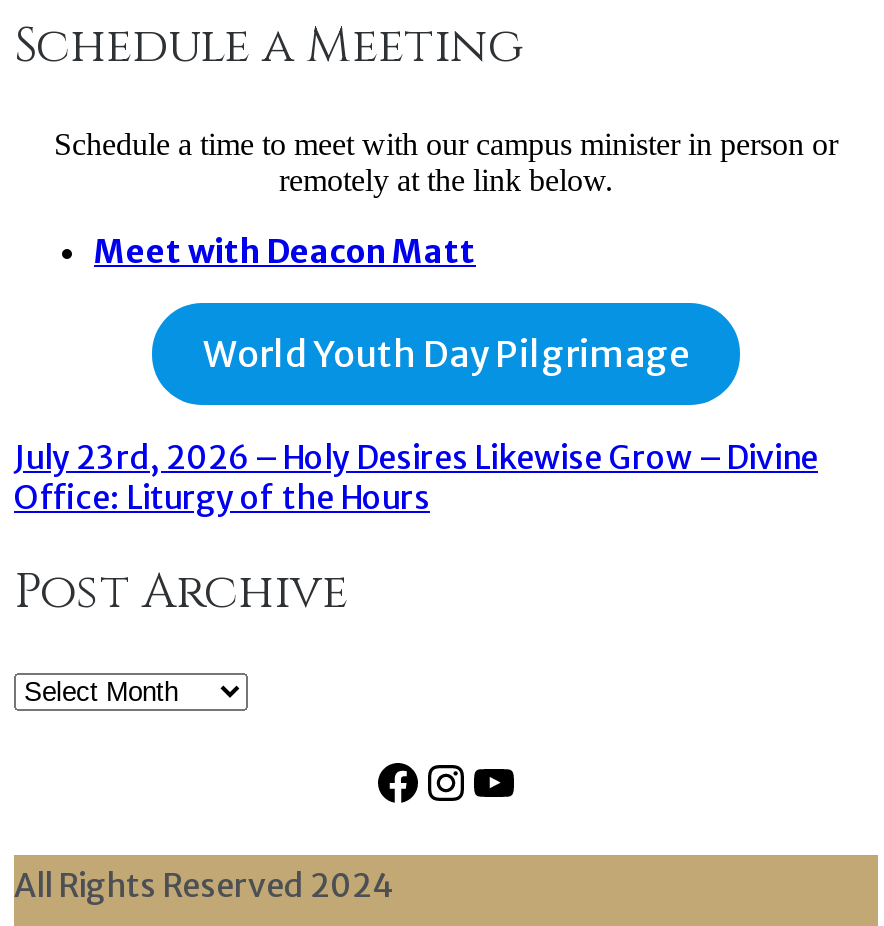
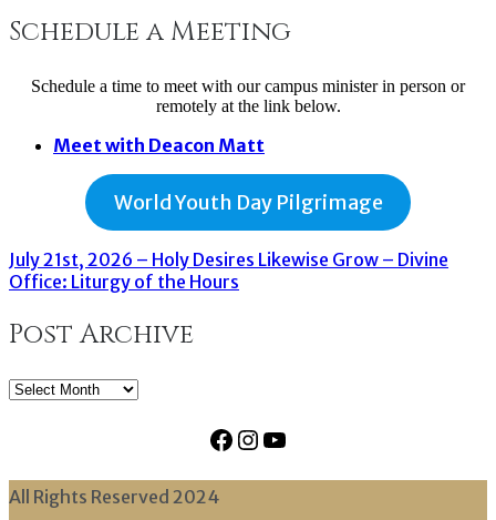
- July 23rd, 2026 – Holy Desires Likewise Grow – Divine
+ July 21st, 2026 – Holy Desires Likewise Grow – Divine
